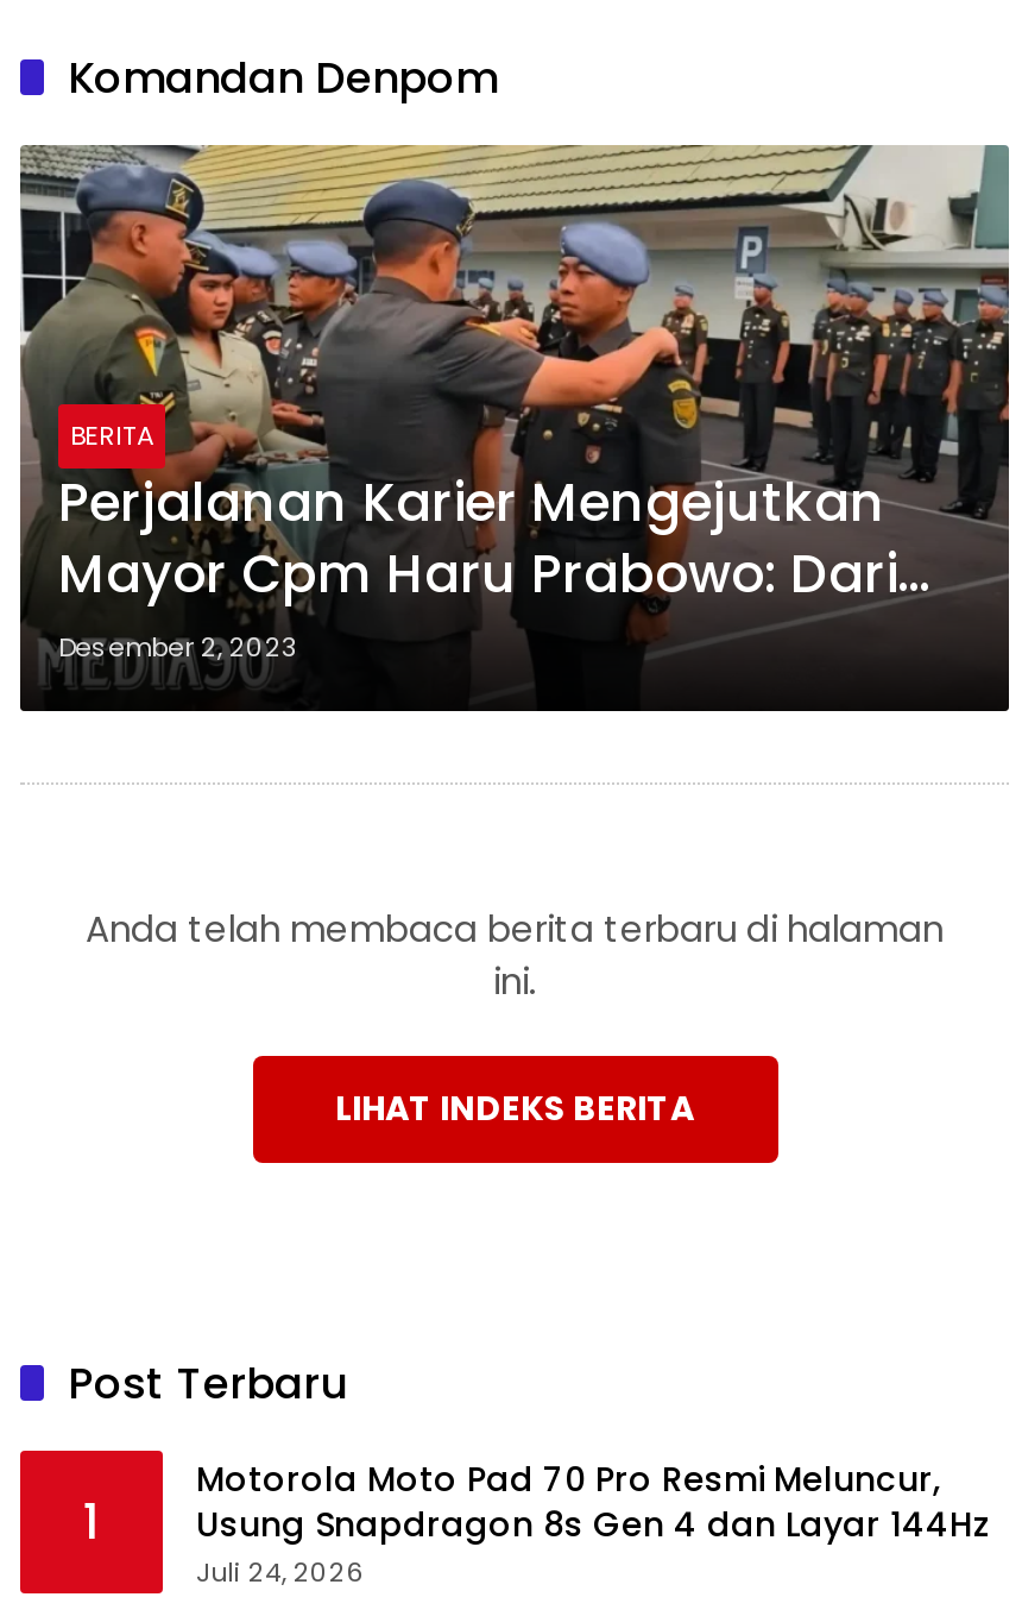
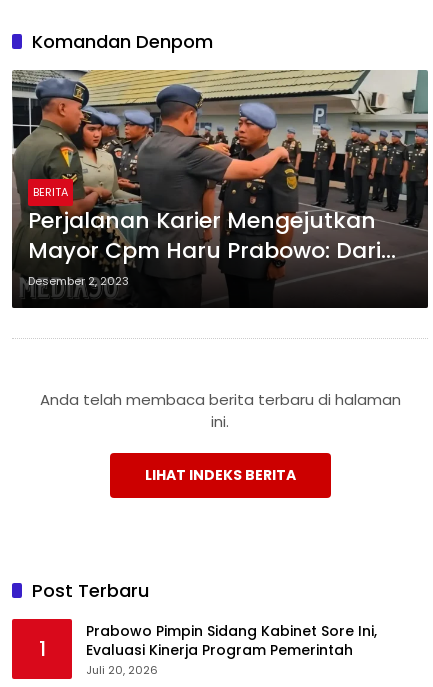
- Motorola Moto Pad 70 Pro Resmi Meluncur,
- Usung Snapdragon 8s Gen 4 dan Layar 144Hz
- Juli 24, 2026
+ Prabowo Pimpin Sidang Kabinet Sore Ini,
+ Evaluasi Kinerja Program Pemerintah
+ Juli 20, 2026
